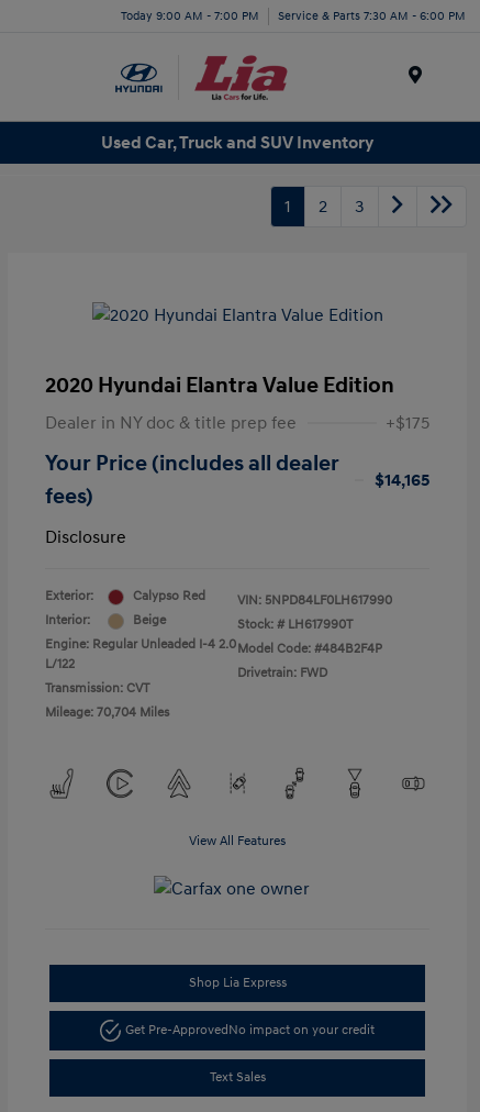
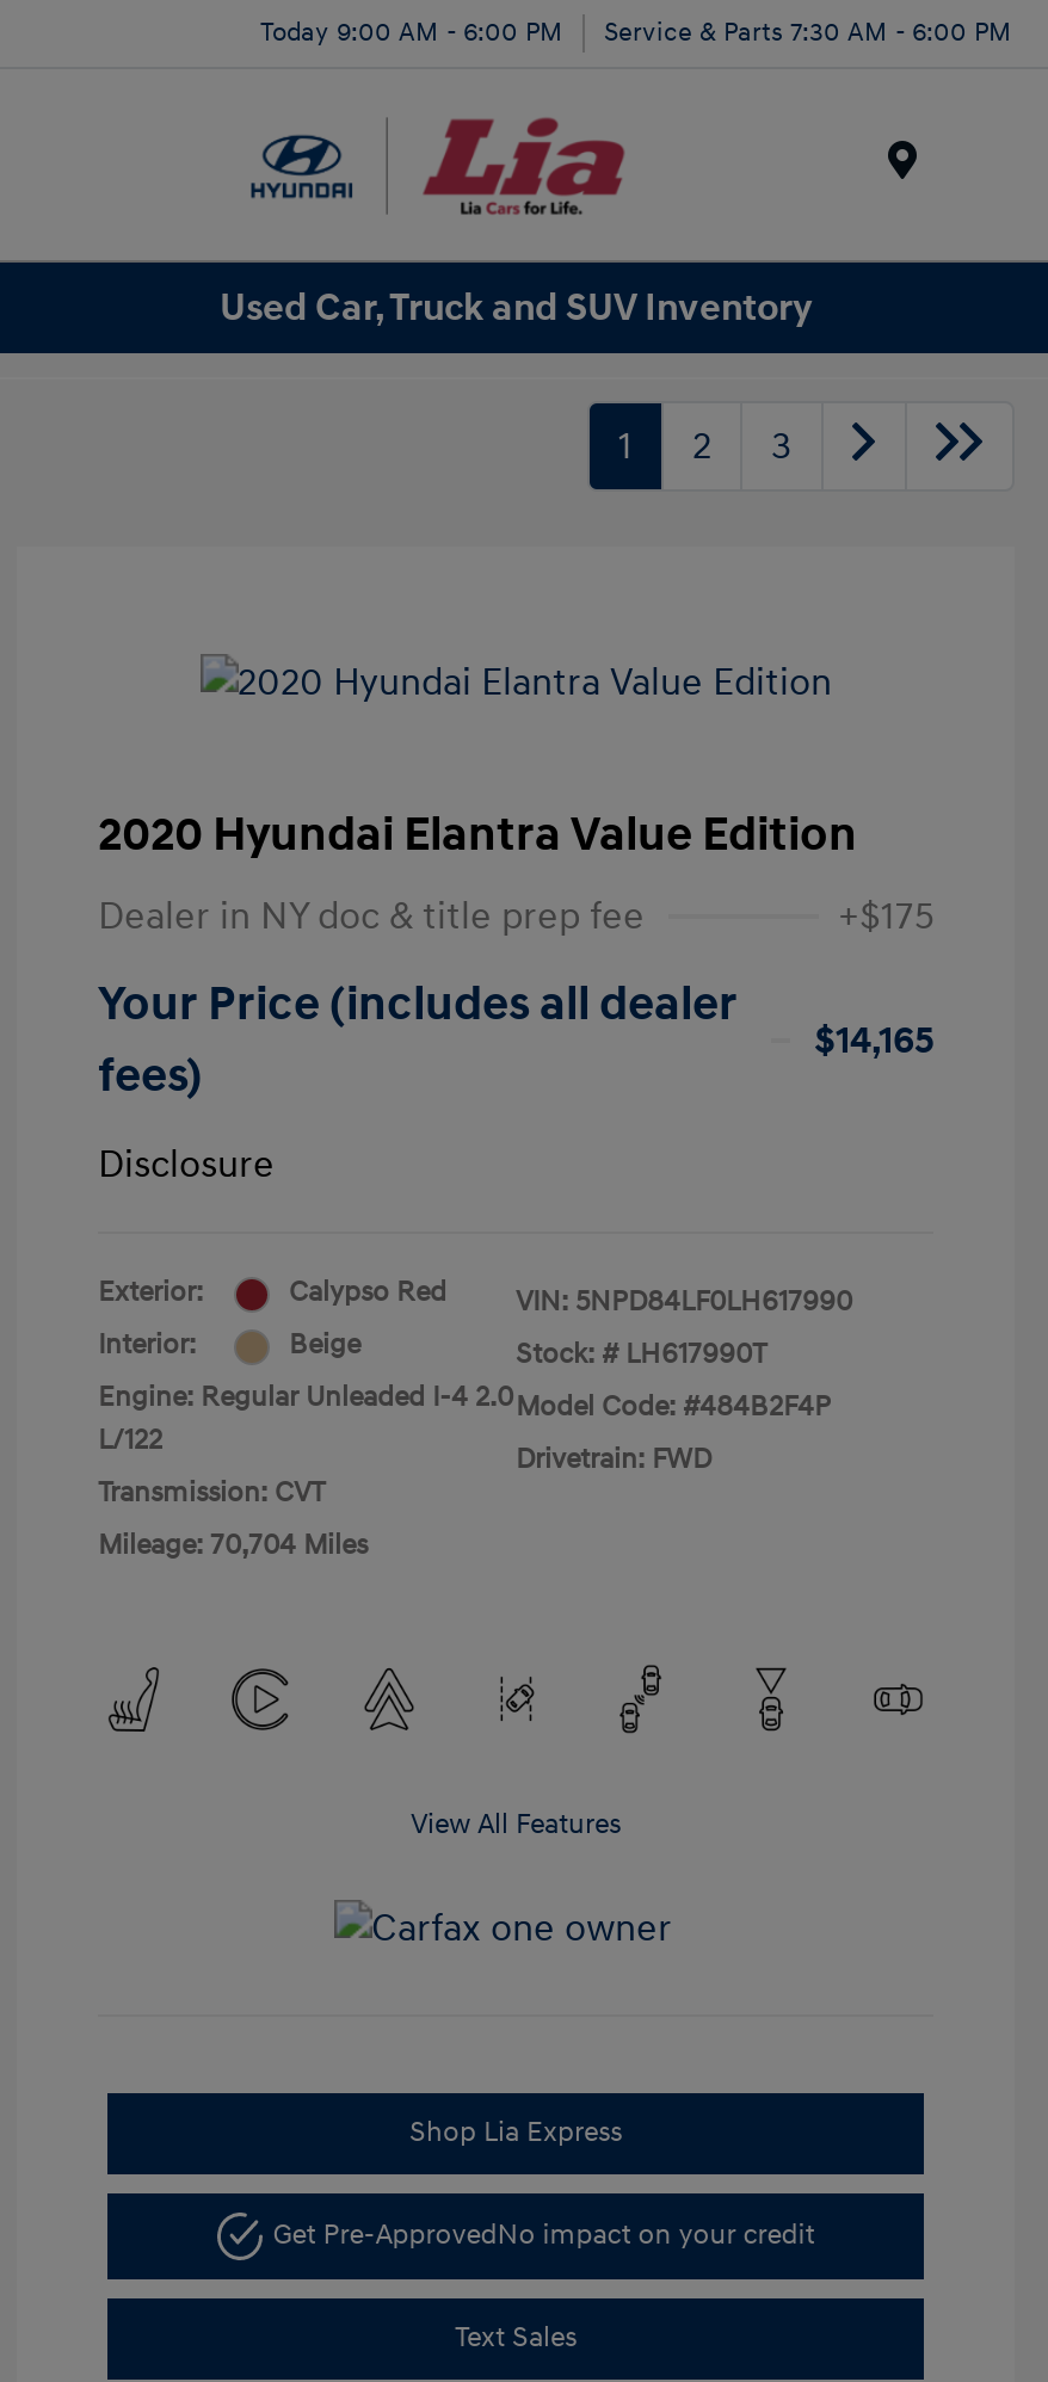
- Today 9:00 AM - 7:00 PM Service & Parts 7:30 AM - 6:00 PM
+ Today 9:00 AM - 6:00 PM Service & Parts 7:30 AM - 6:00 PM
